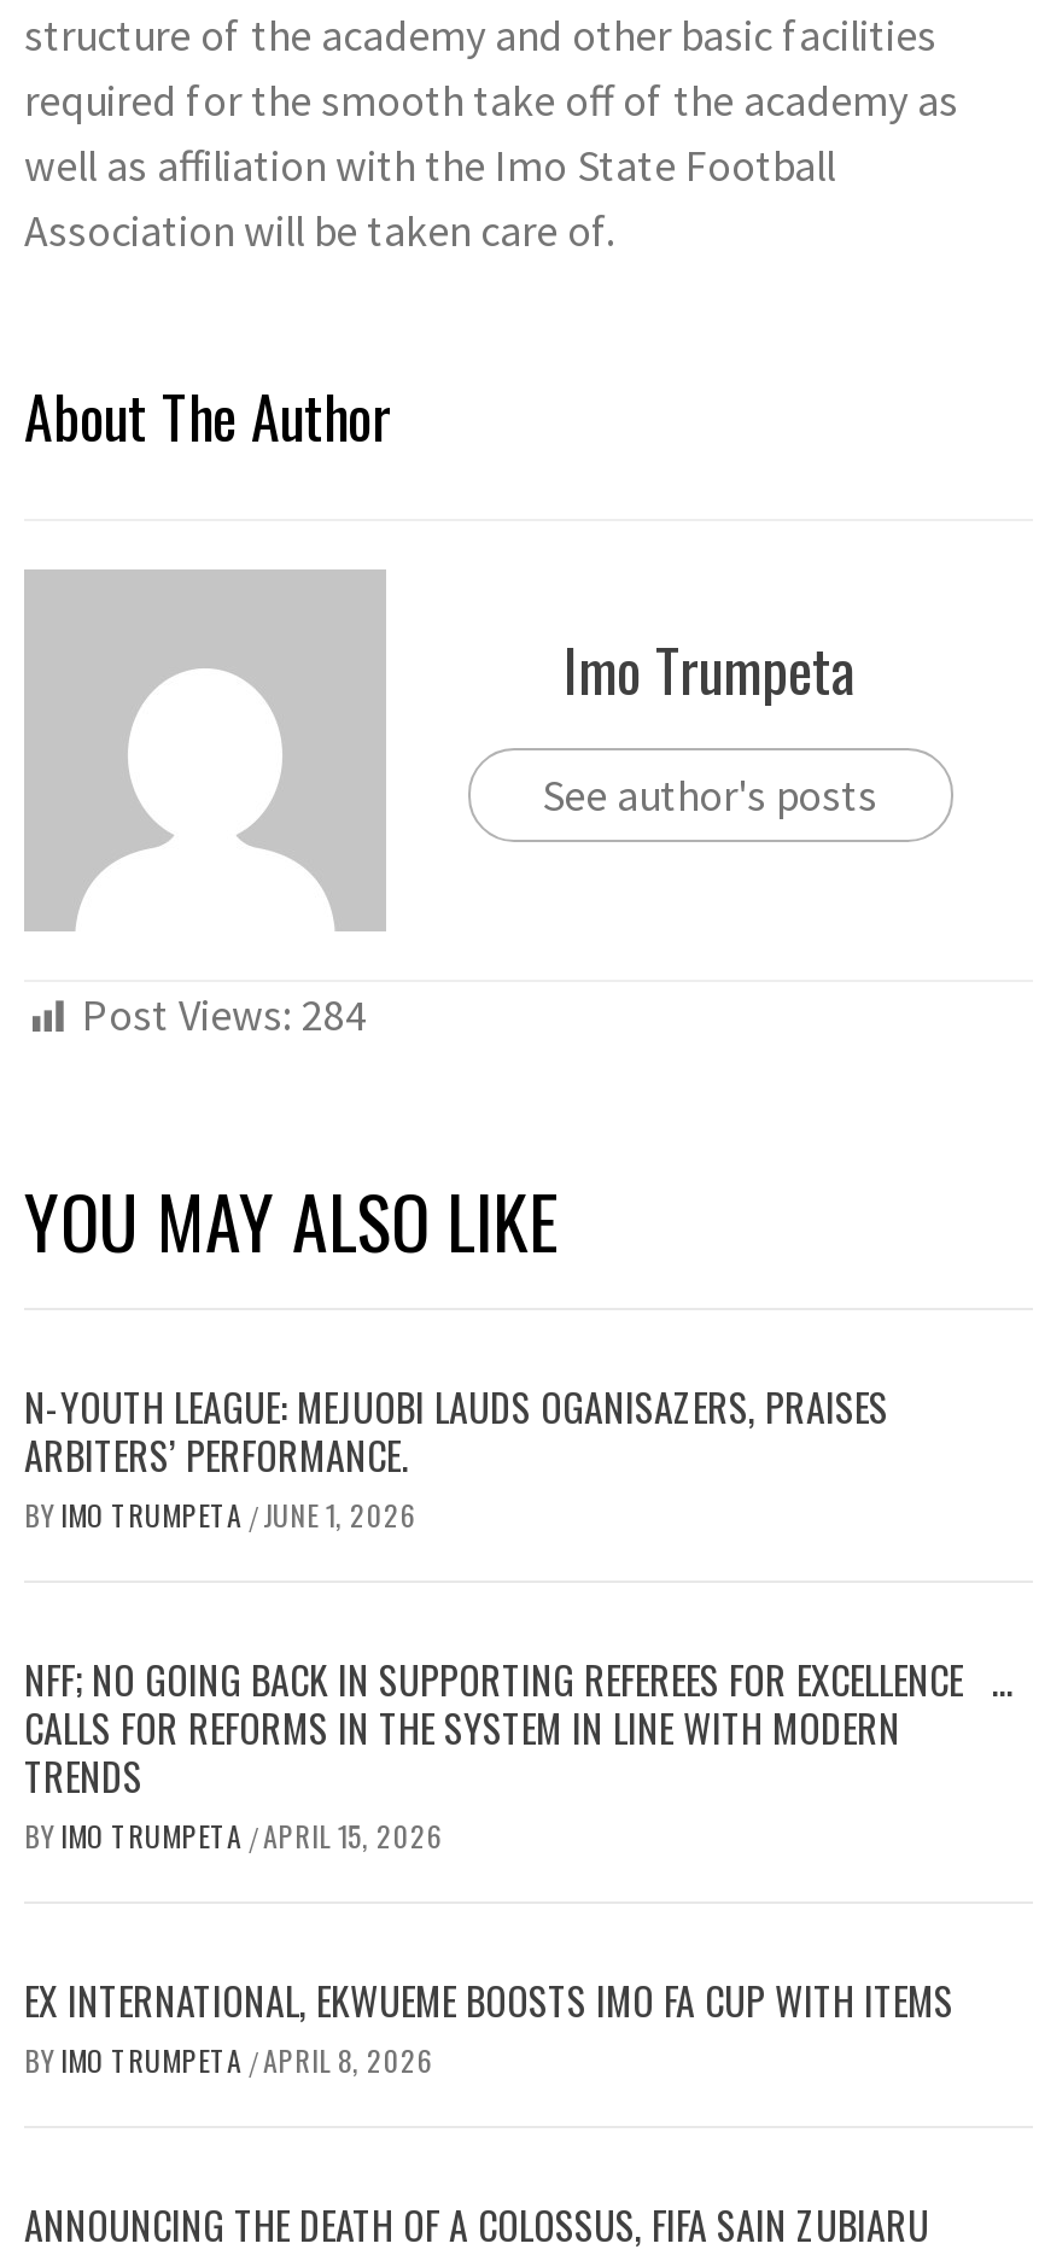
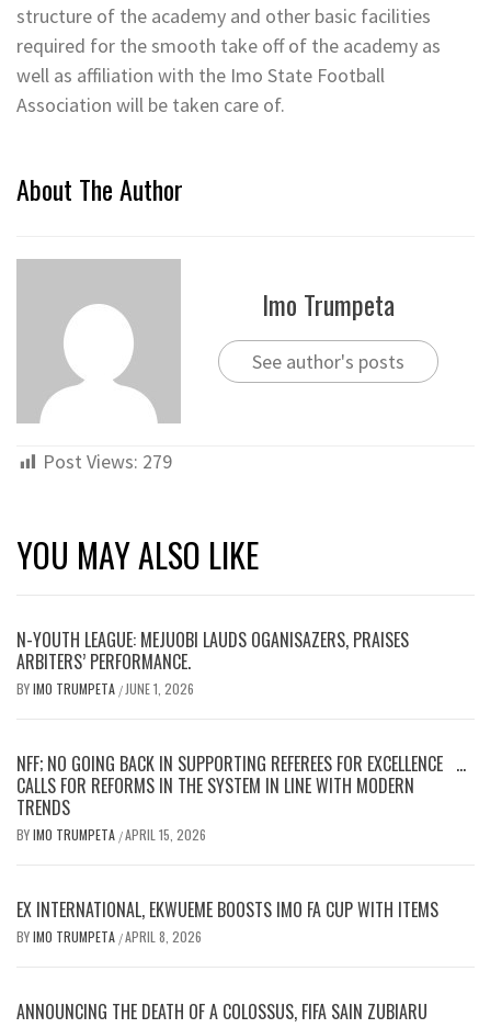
- Post Views: 284
+ Post Views: 279
